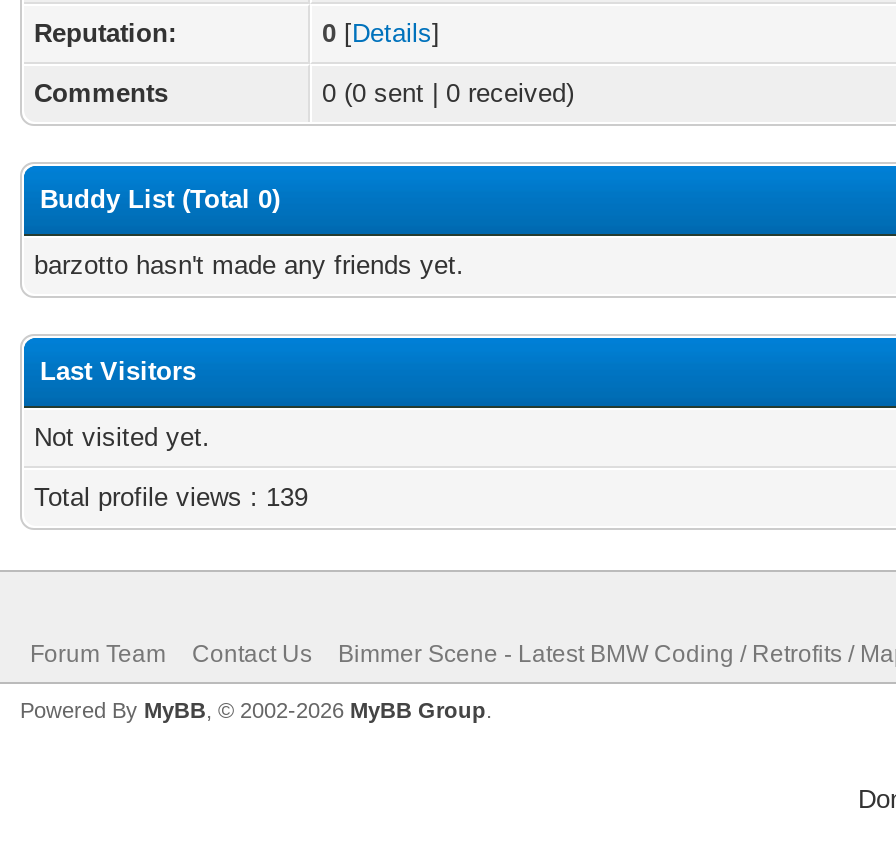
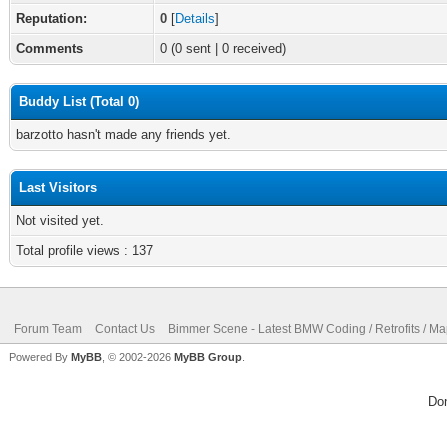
- Total profile views : 139
+ Total profile views : 137
